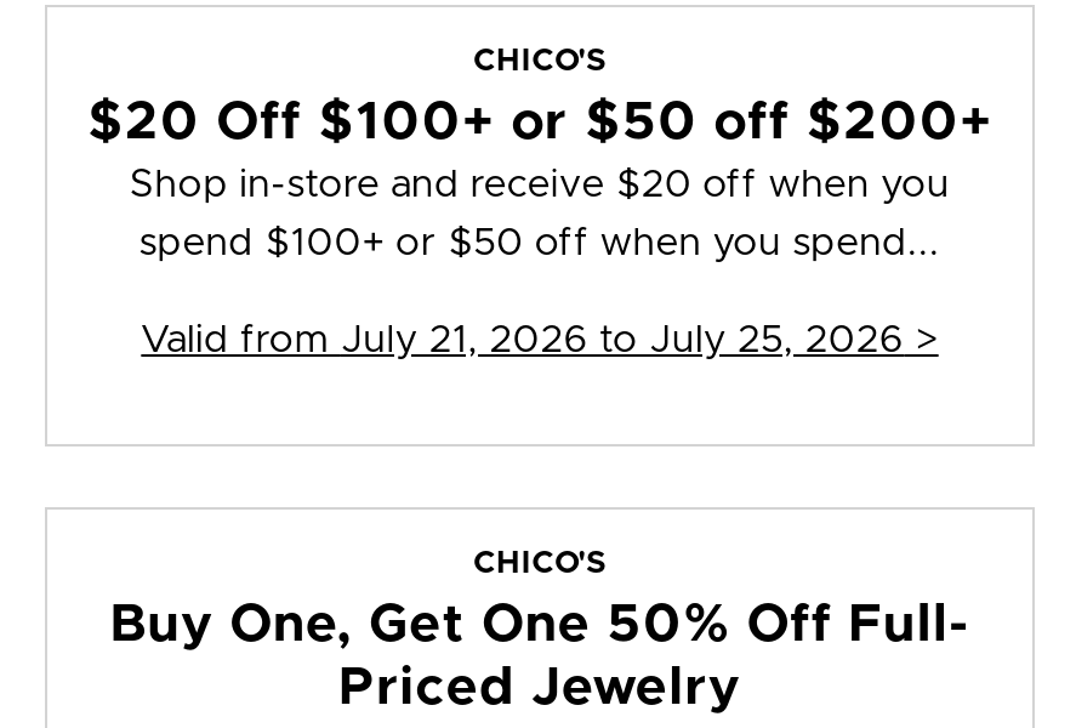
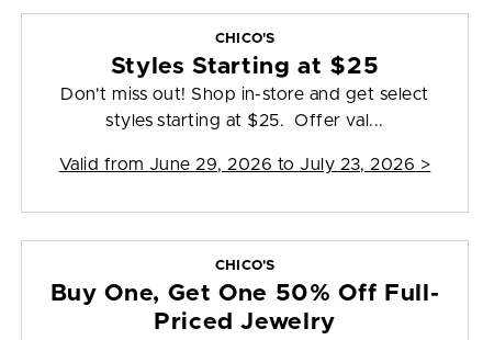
- $20 Off $100+ or $50 off $200+
- Shop in-store and receive $20 off when you
+ Styles Starting at $25
+ Don't miss out! Shop in-store and get select

- spend $100+ or $50 off when you spend...
+ styles starting at $25. Offer val...

- Valid from July 21, 2026 to July 25, 2026 >
+ Valid from June 29, 2026 to July 23, 2026 >
